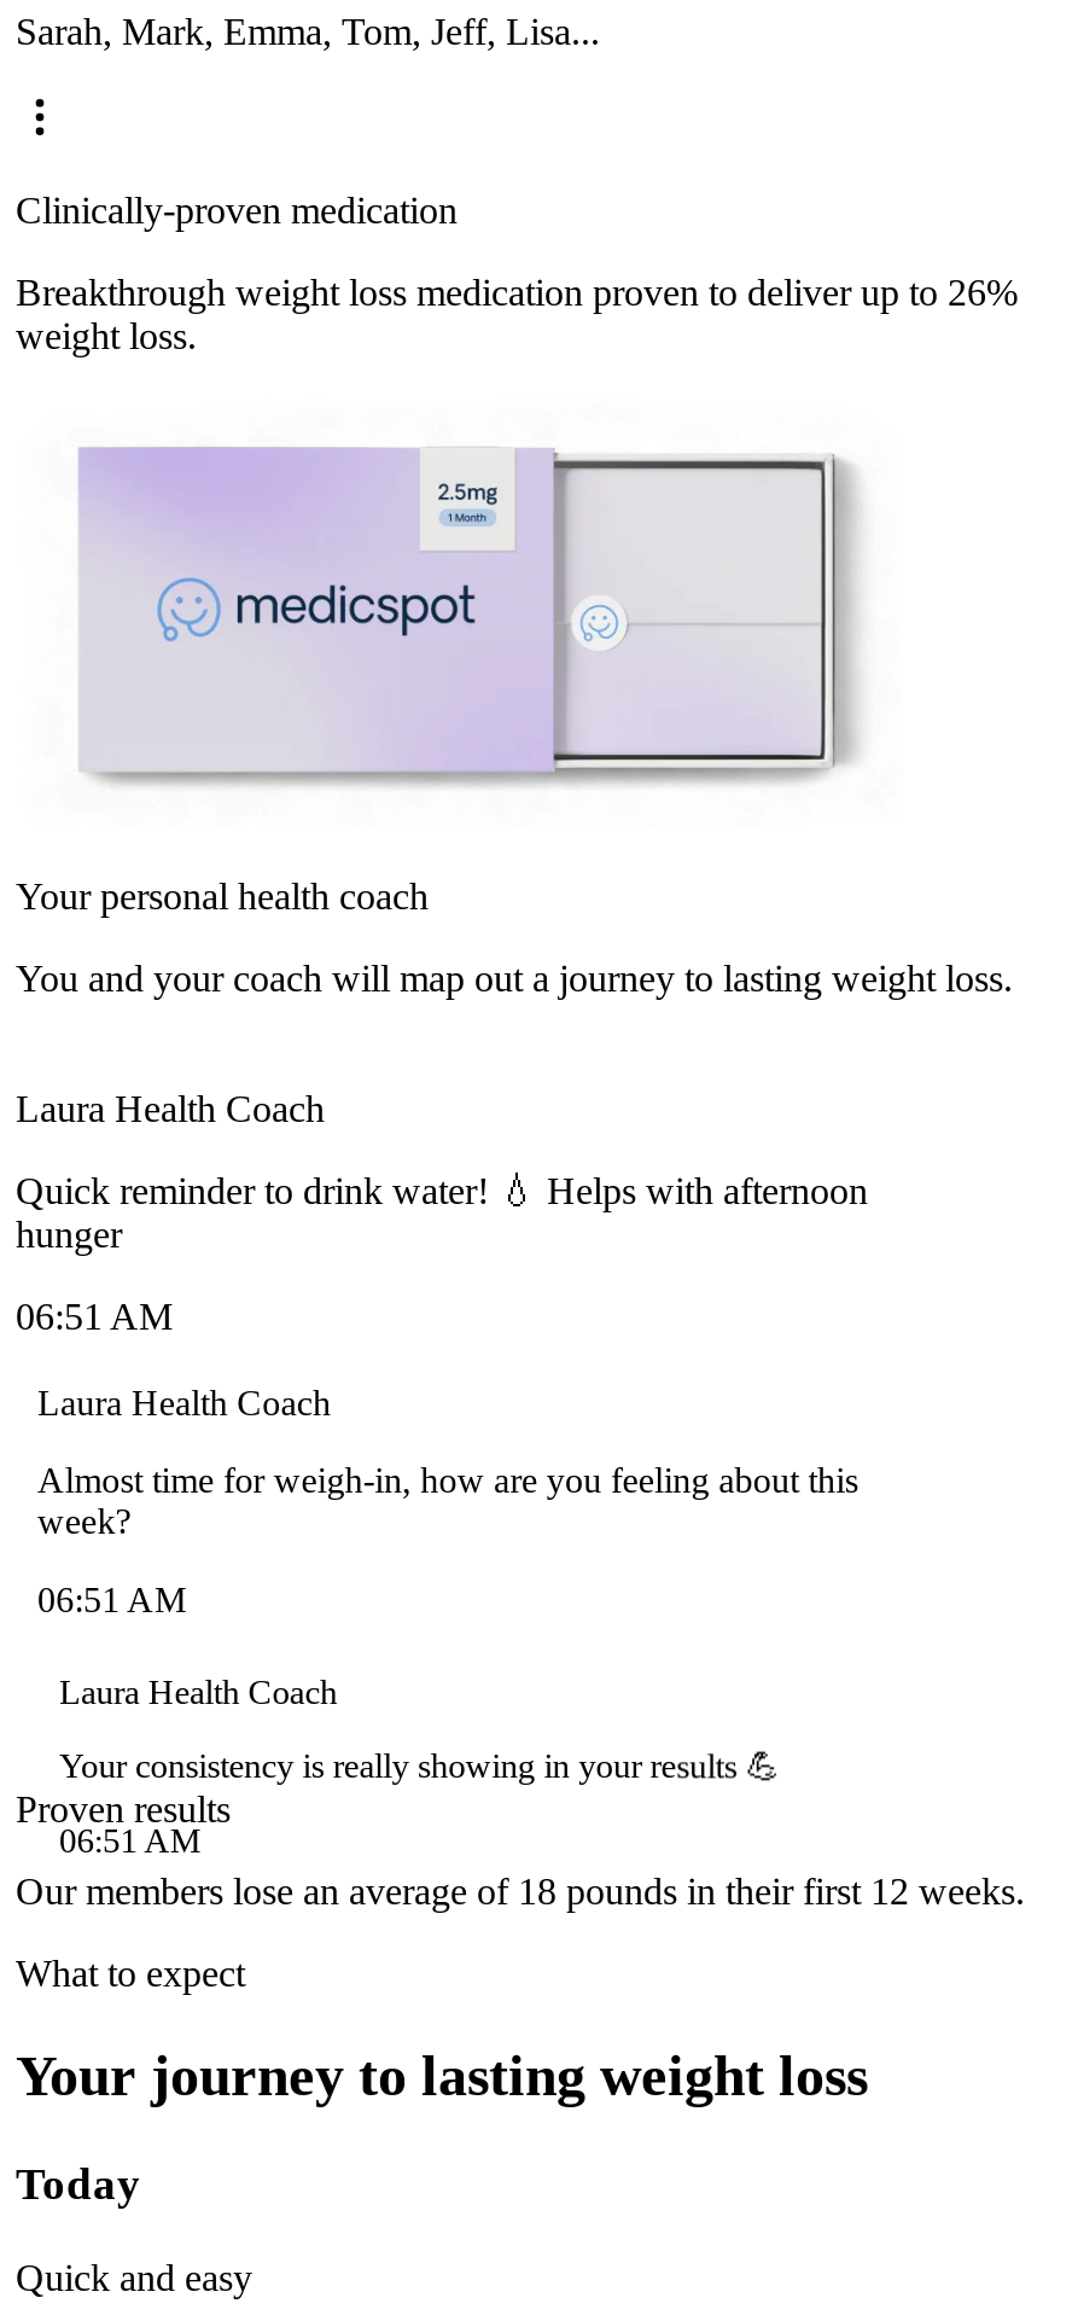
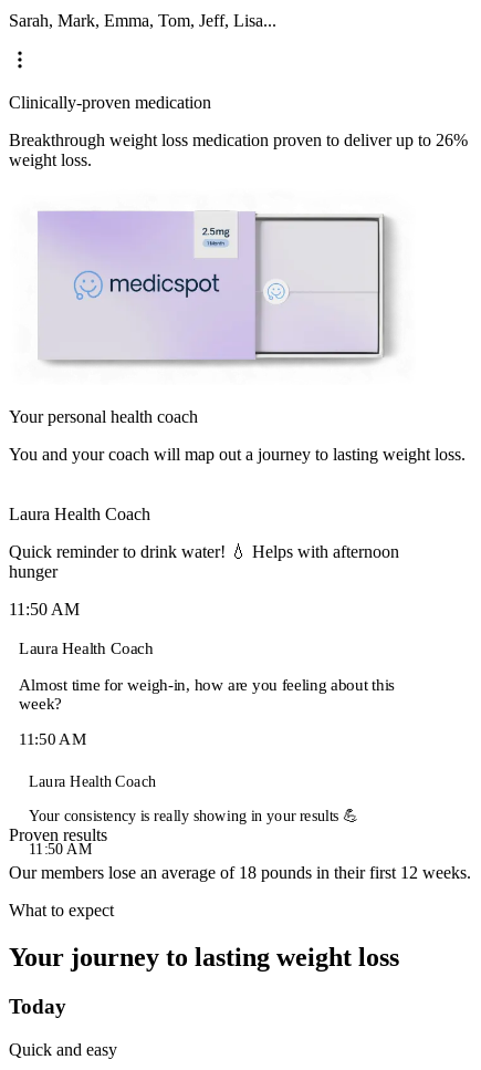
- 06:51 AM
+ 11:50 AM

- 06:51 AM
+ 11:50 AM

- 06:51 AM
+ 11:50 AM
